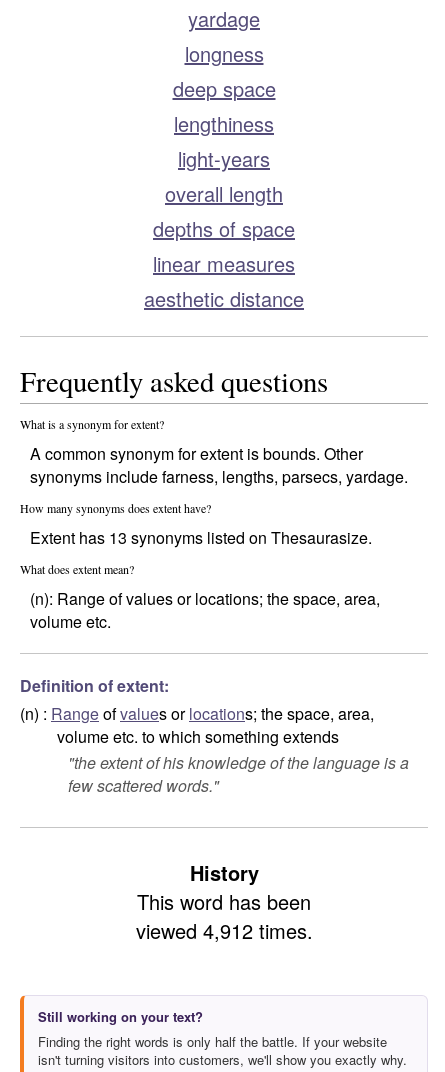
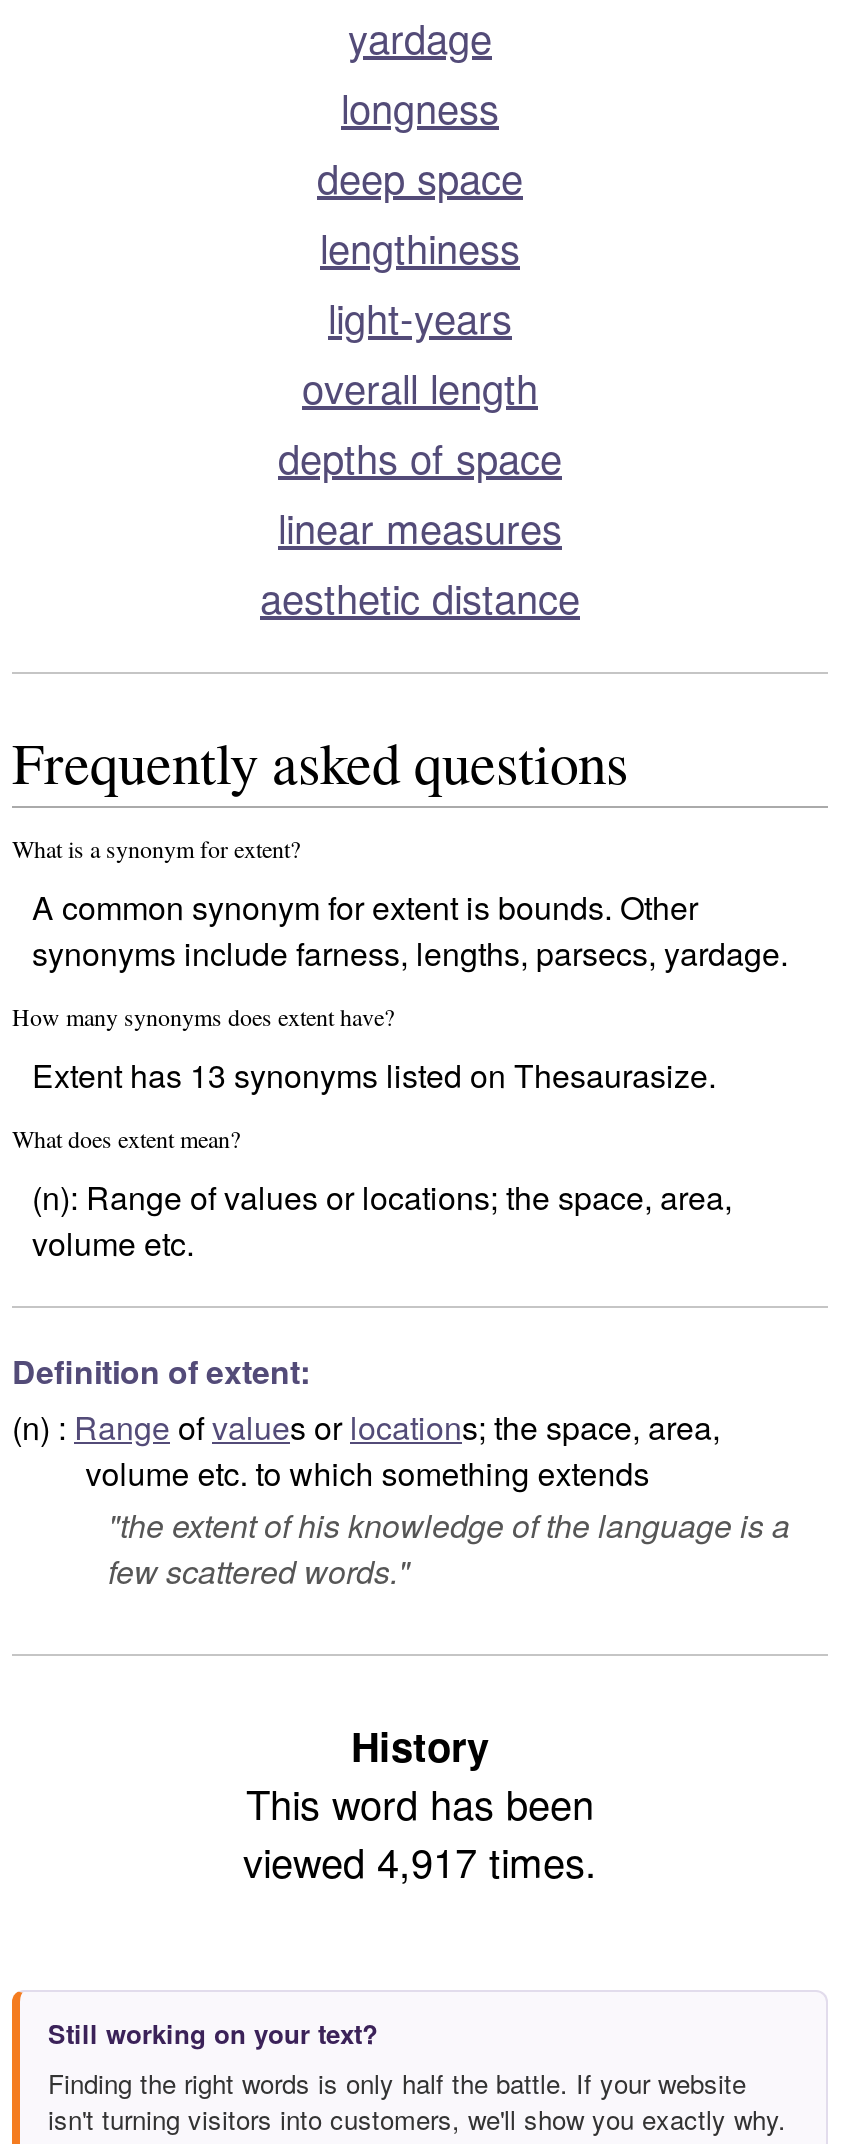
- viewed 4,912 times.
+ viewed 4,917 times.
